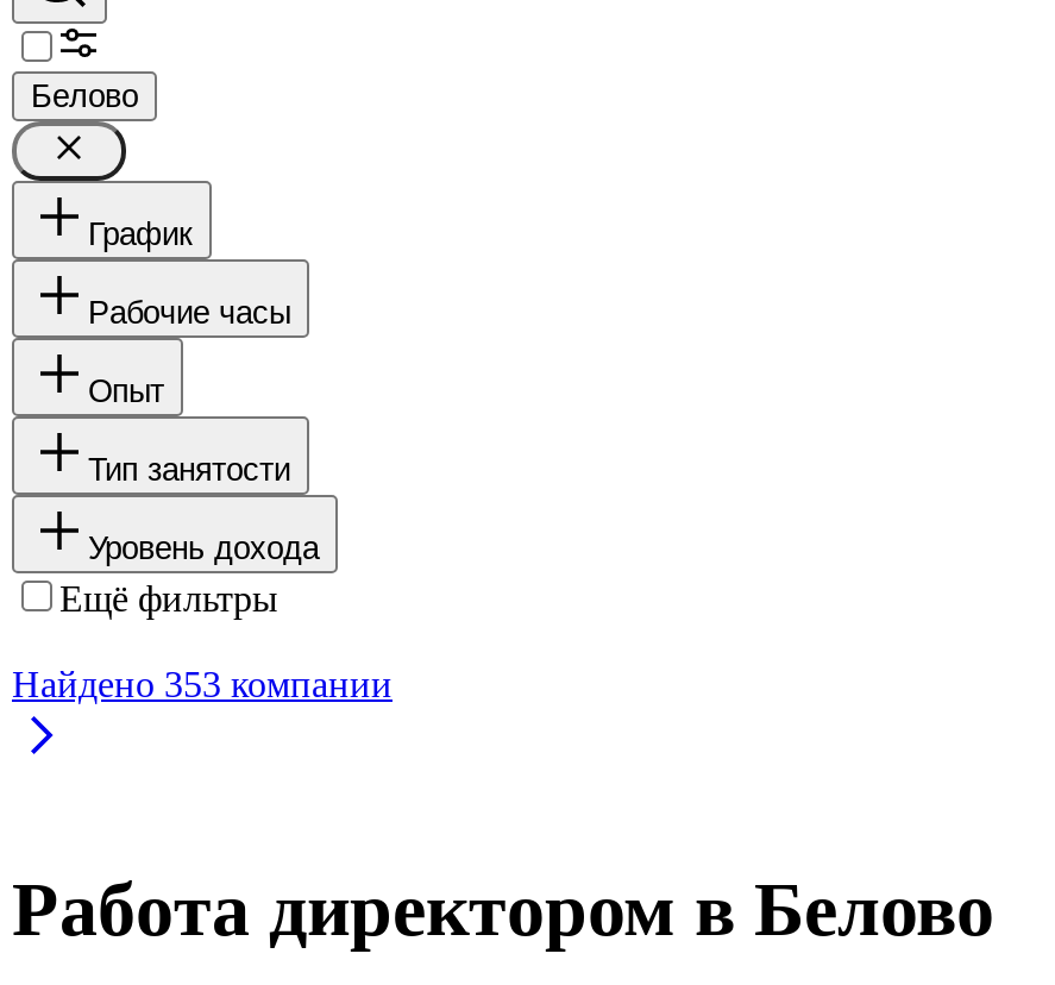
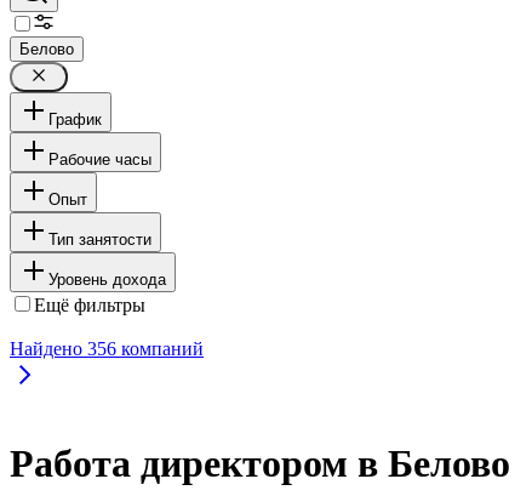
- Найдено 353 компании
+ Найдено 356 компаний
